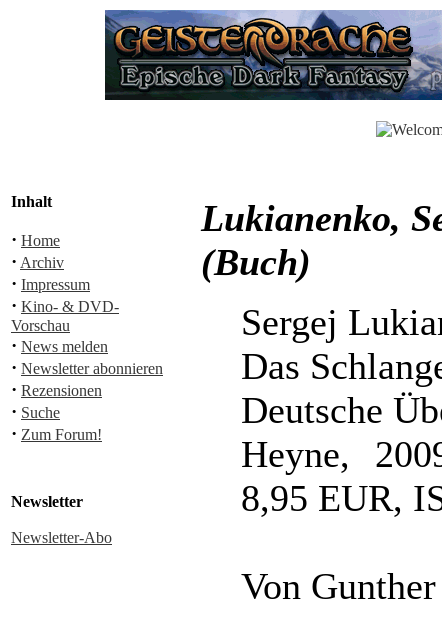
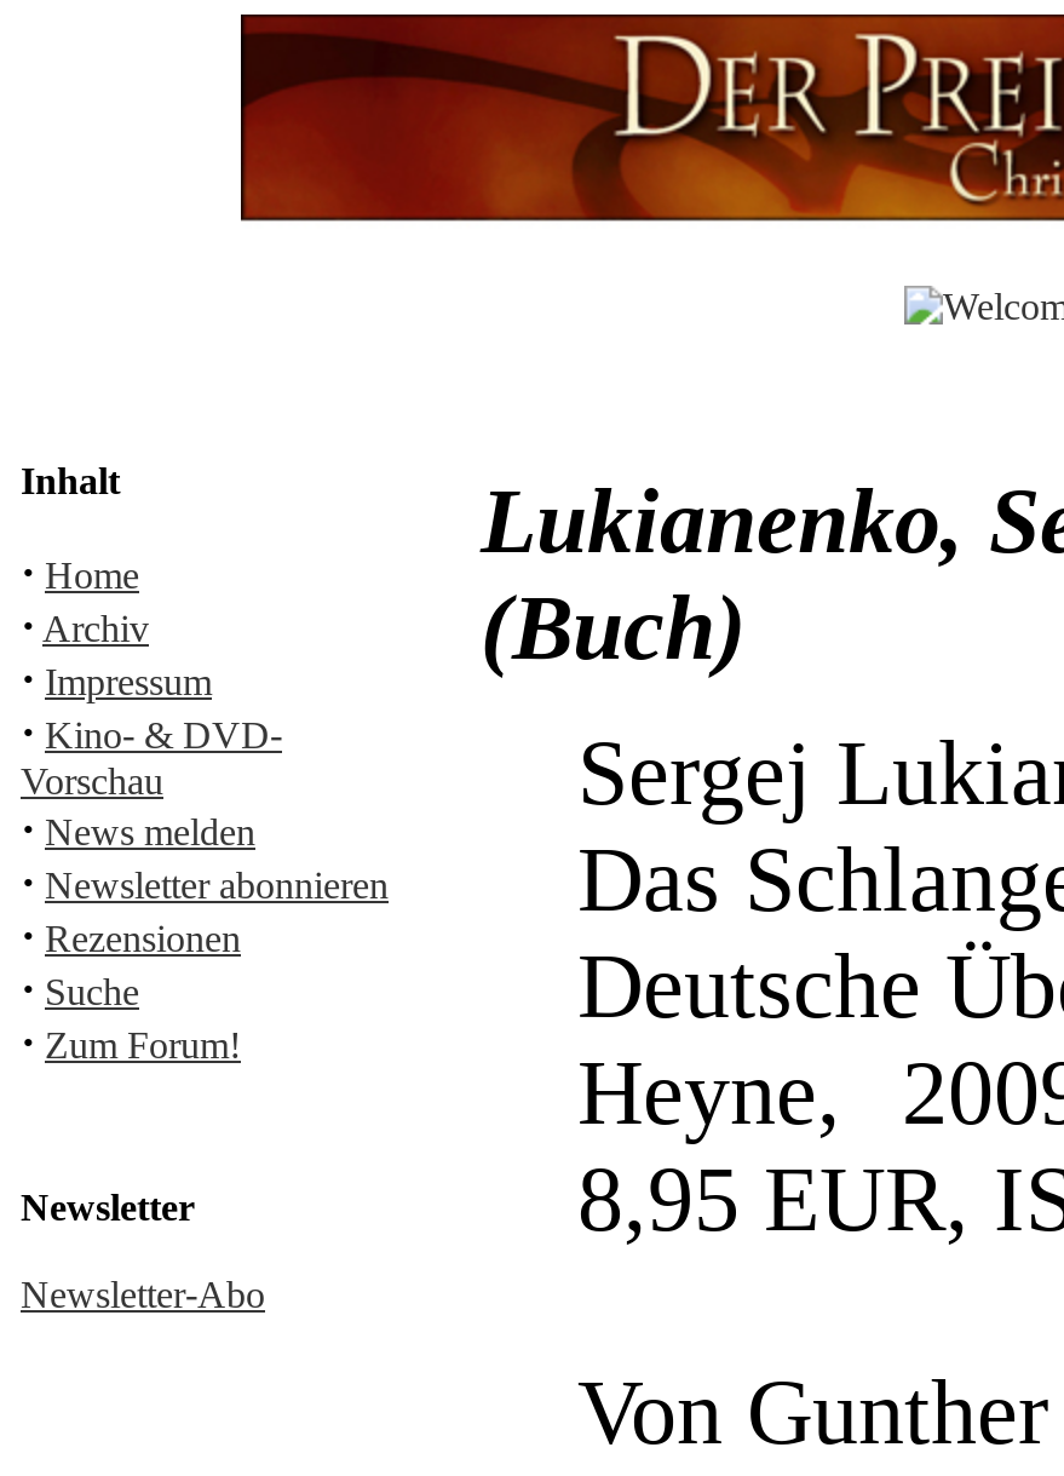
- [image]
+ [image]
